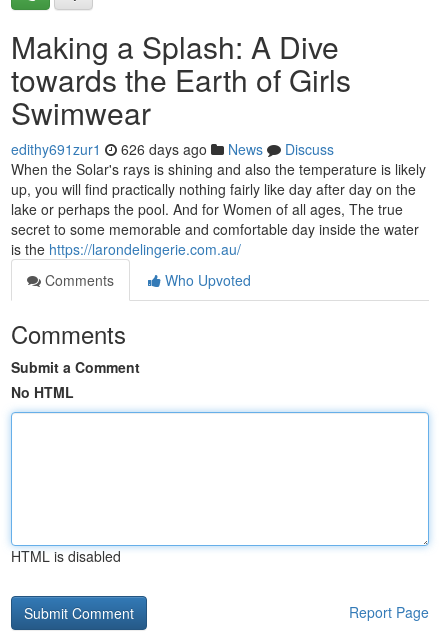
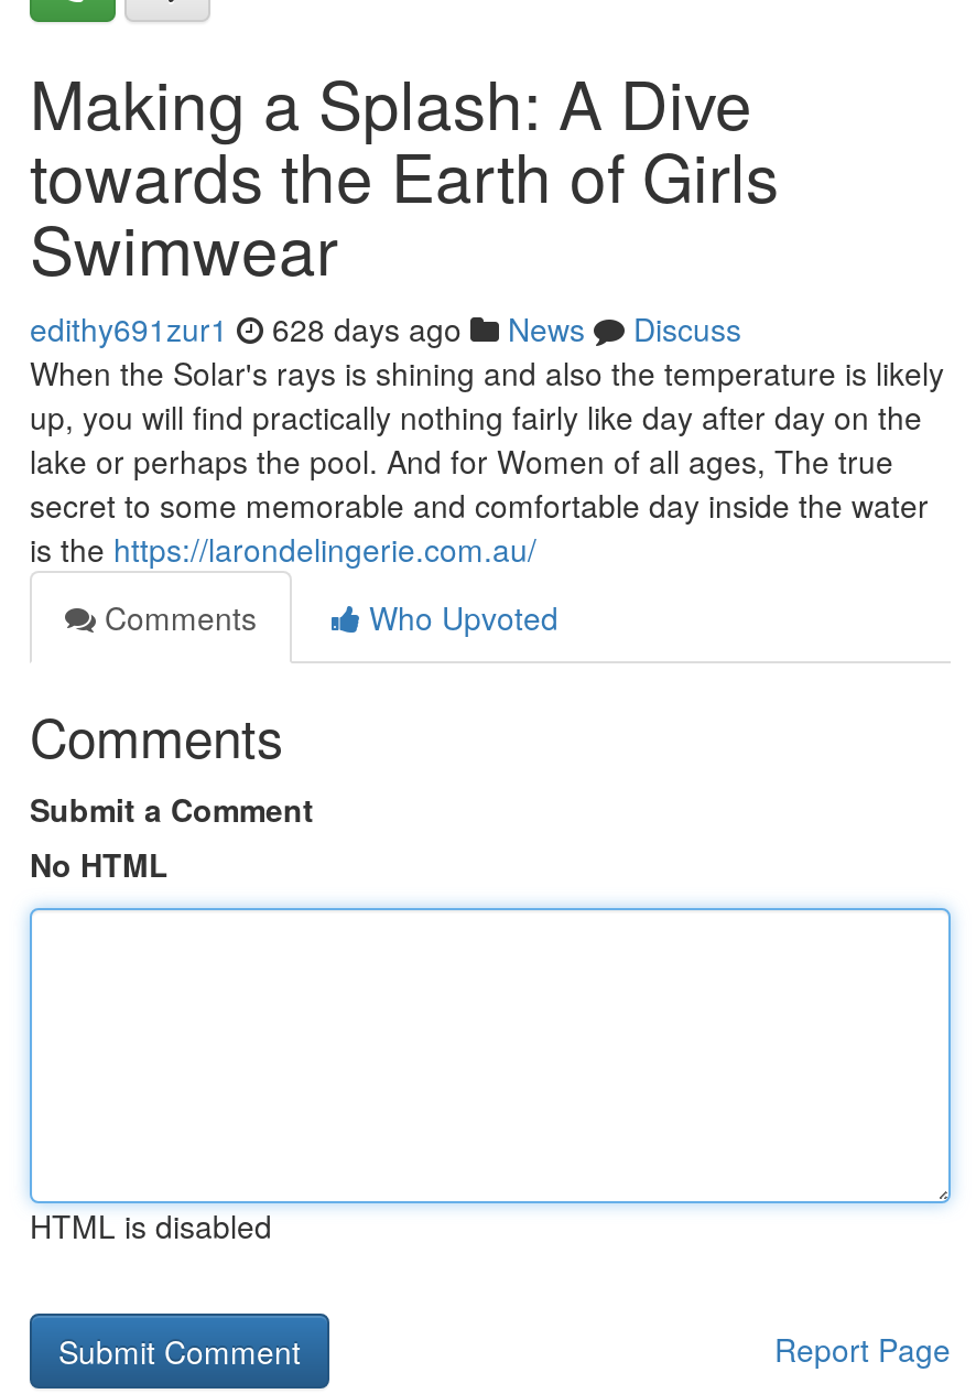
- edithy691zur1 626 days ago News Discuss
+ edithy691zur1 628 days ago News Discuss
